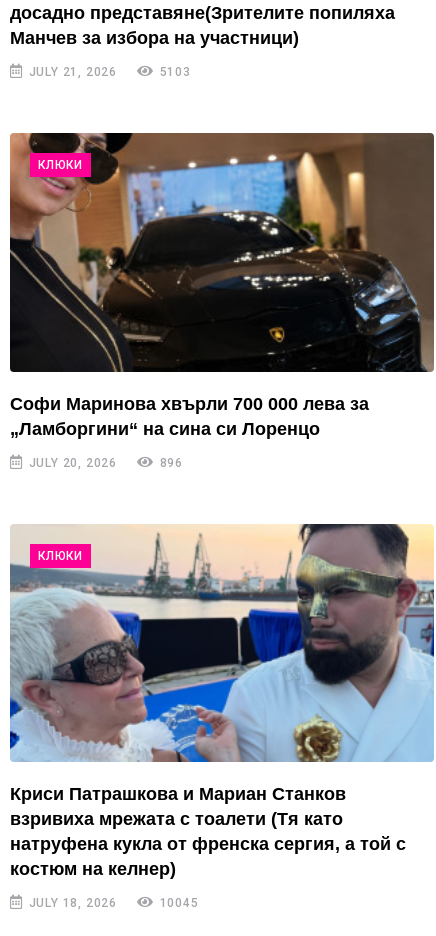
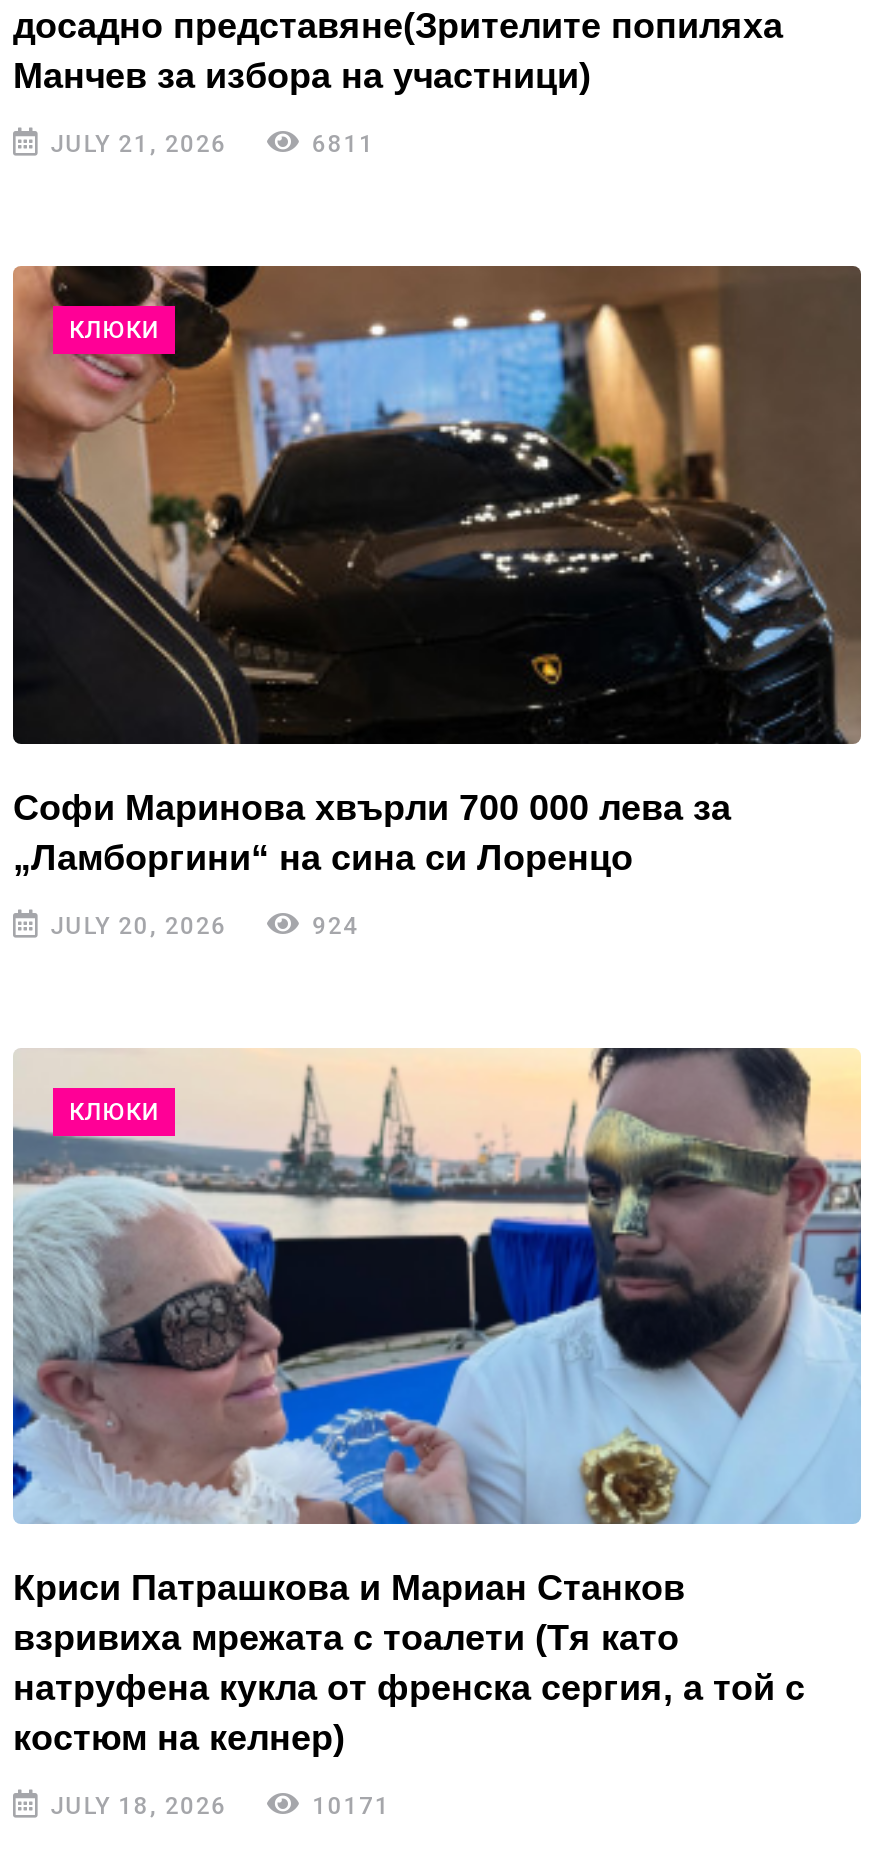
- 5103
+ 6811

- 896
+ 924

- 10045
+ 10171
